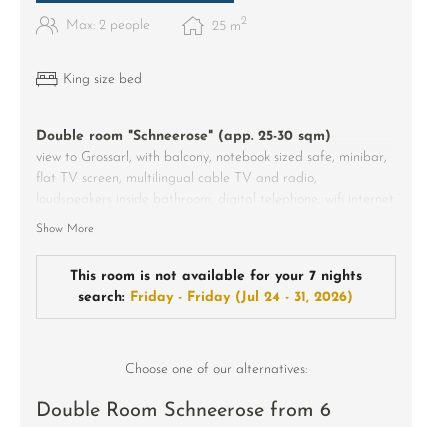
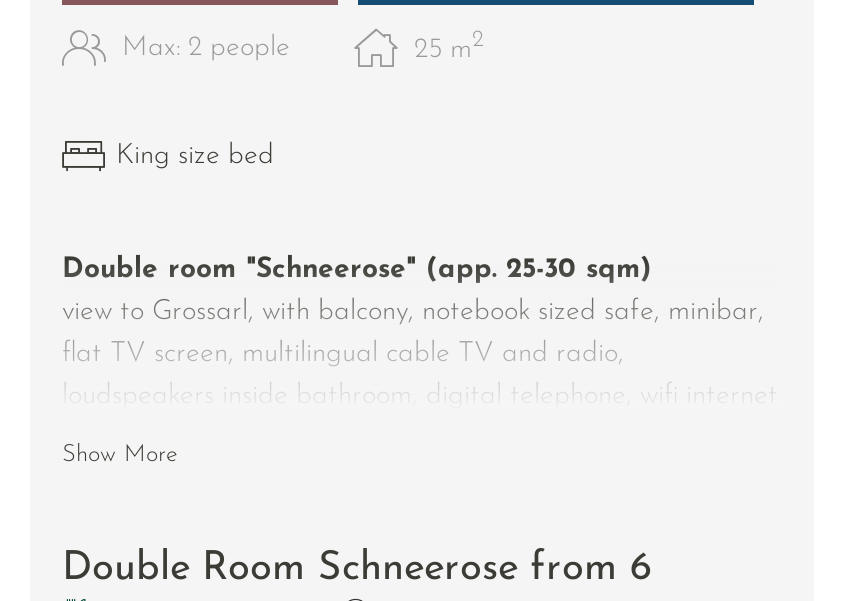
- This room is not available for your 7 nights
- search: Friday - Friday (Jul 24 - 31, 2026)

- Choose one of our alternatives:
